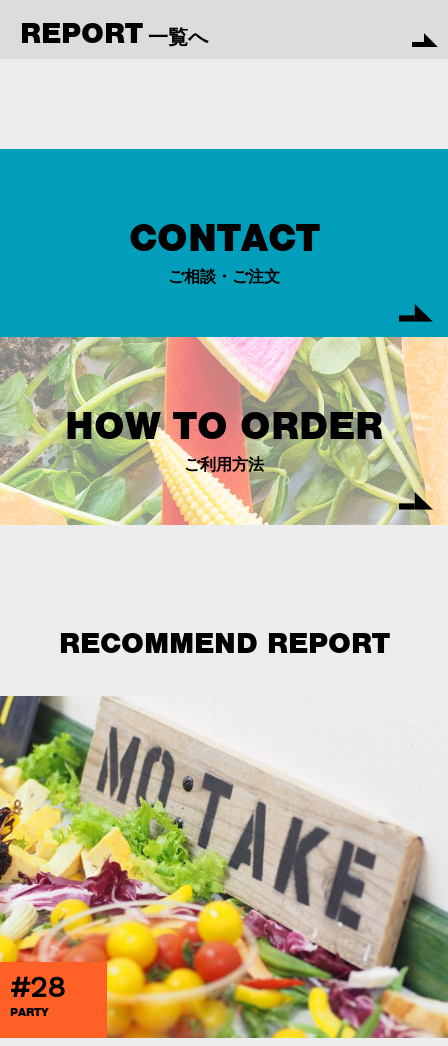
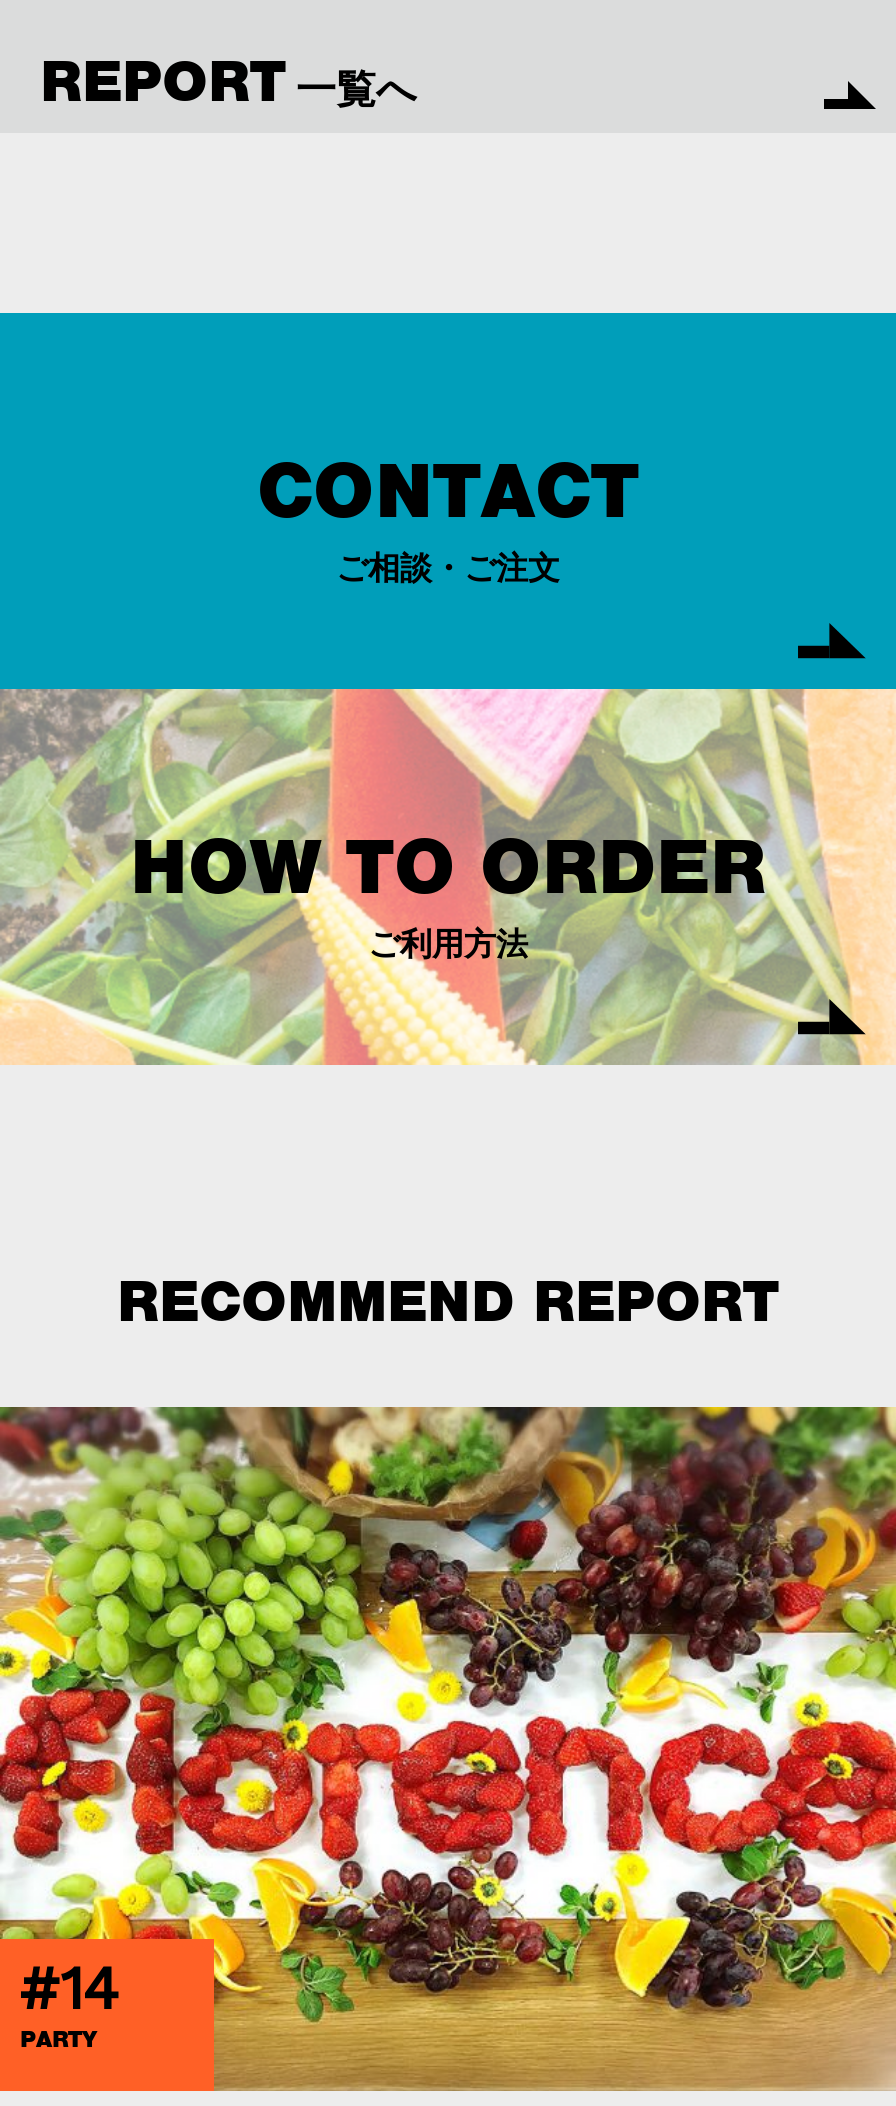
- [image]
- #28
+ [image]
+ #14
